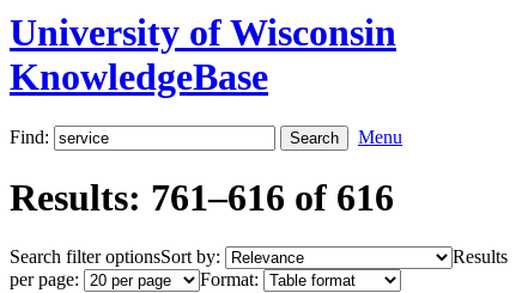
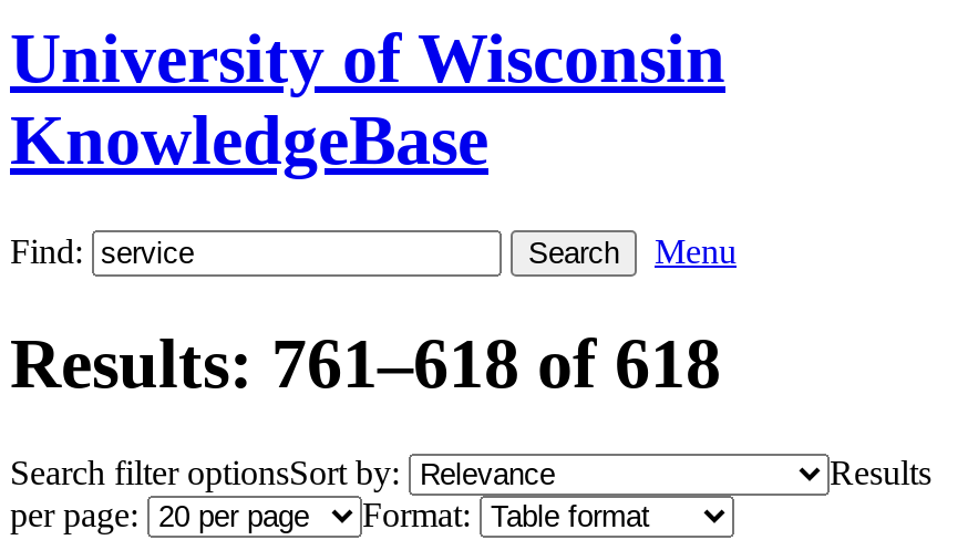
- Results: 761–616 of 616
+ Results: 761–618 of 618
